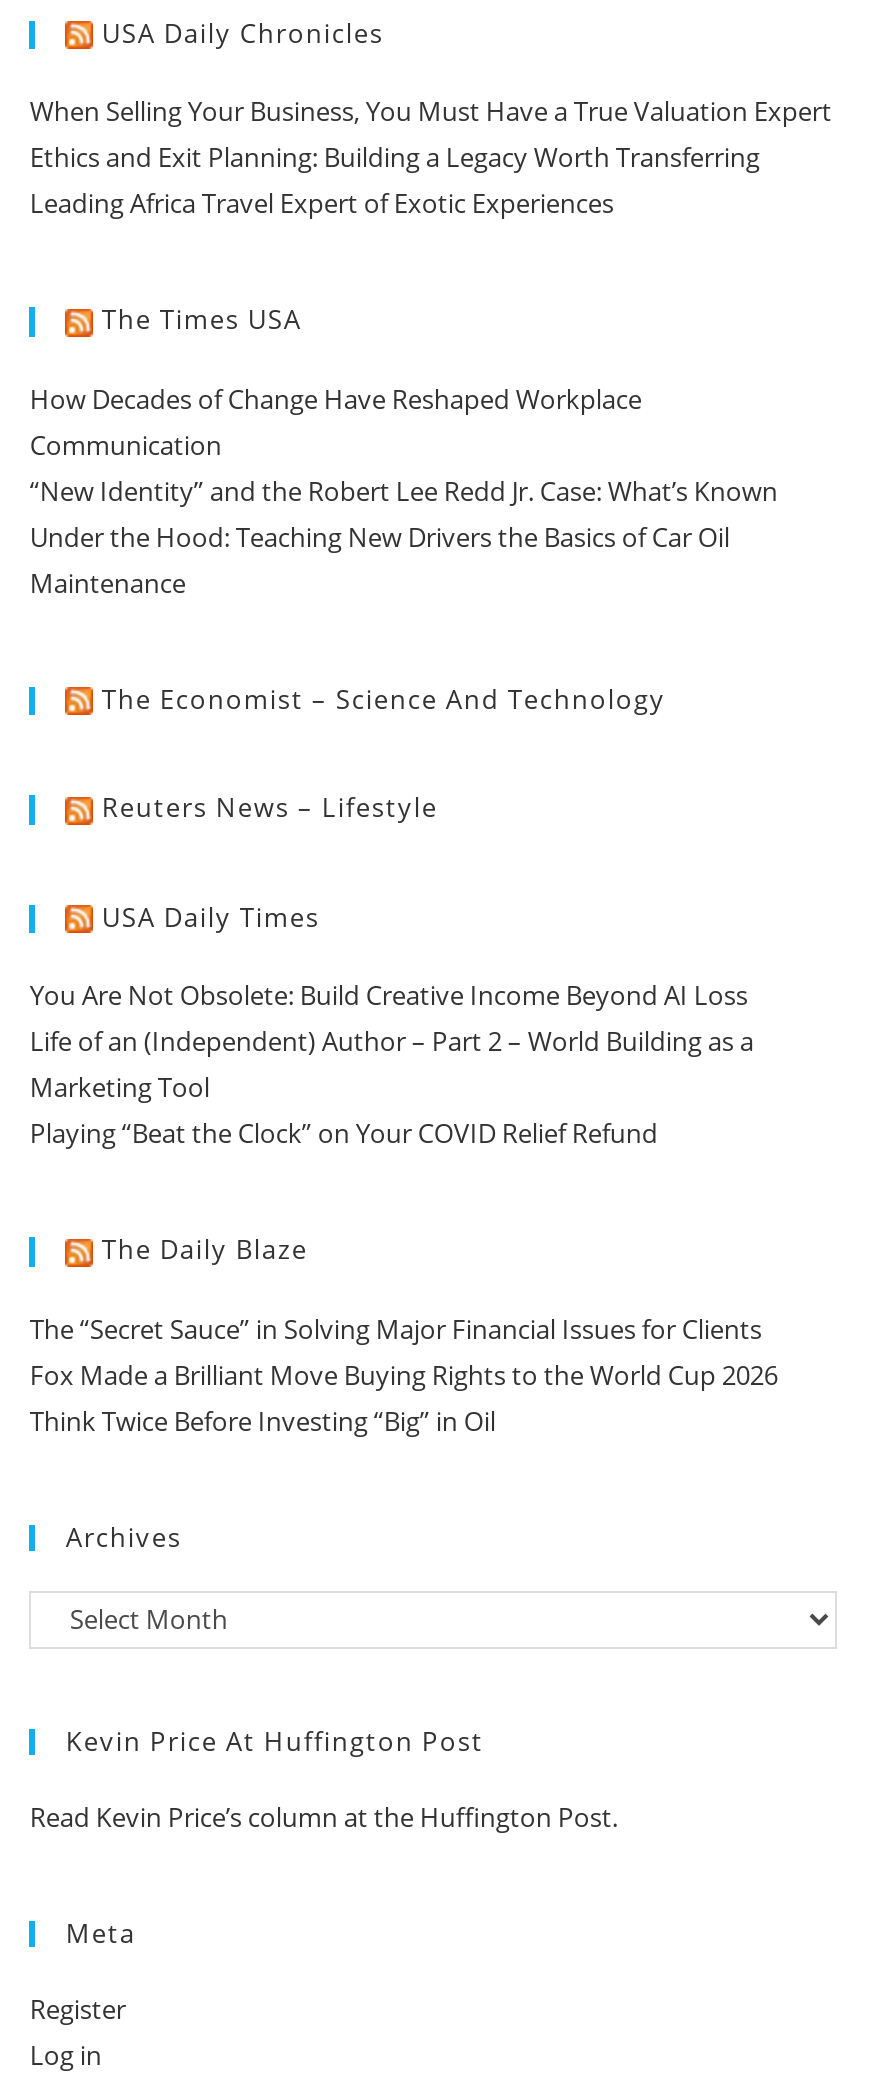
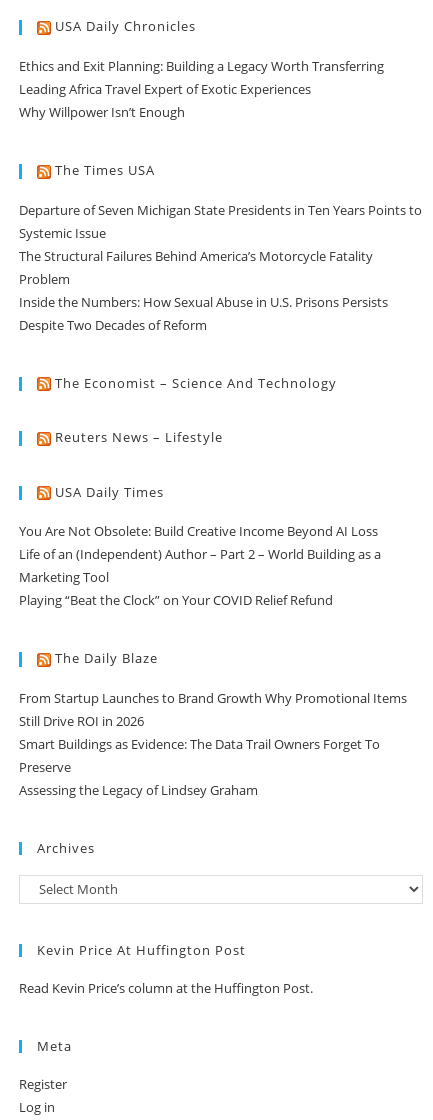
- When Selling Your Business, You Must Have a True Valuation Expert

moved up: Ethics and Exit Planning: Building a Legacy Worth Transferring | Leading Africa Travel Expert of Exotic Experiences

+ Why Willpower Isn’t Enough

- How Decades of Change Have Reshaped Workplace
- Communication
- “New Identity” and the Robert Lee Redd Jr. Case: What’s Known
- Under the Hood: Teaching New Drivers the Basics of Car Oil
- Maintenance
+ Departure of Seven Michigan State Presidents in Ten Years Points to
+ Systemic Issue
+ The Structural Failures Behind America’s Motorcycle Fatality
+ Problem
+ Inside the Numbers: How Sexual Abuse in U.S. Prisons Persists
+ Despite Two Decades of Reform

- The “Secret Sauce” in Solving Major Financial Issues for Clients
- Fox Made a Brilliant Move Buying Rights to the World Cup 2026
- Think Twice Before Investing “Big” in Oil
+ From Startup Launches to Brand Growth Why Promotional Items
+ Still Drive ROI in 2026
+ Smart Buildings as Evidence: The Data Trail Owners Forget To
+ Preserve
+ Assessing the Legacy of Lindsey Graham
